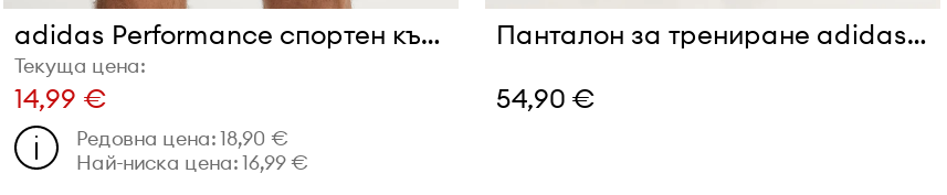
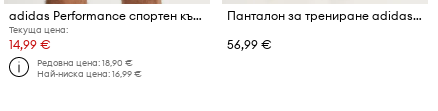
- 54,90 €
+ 56,99 €
